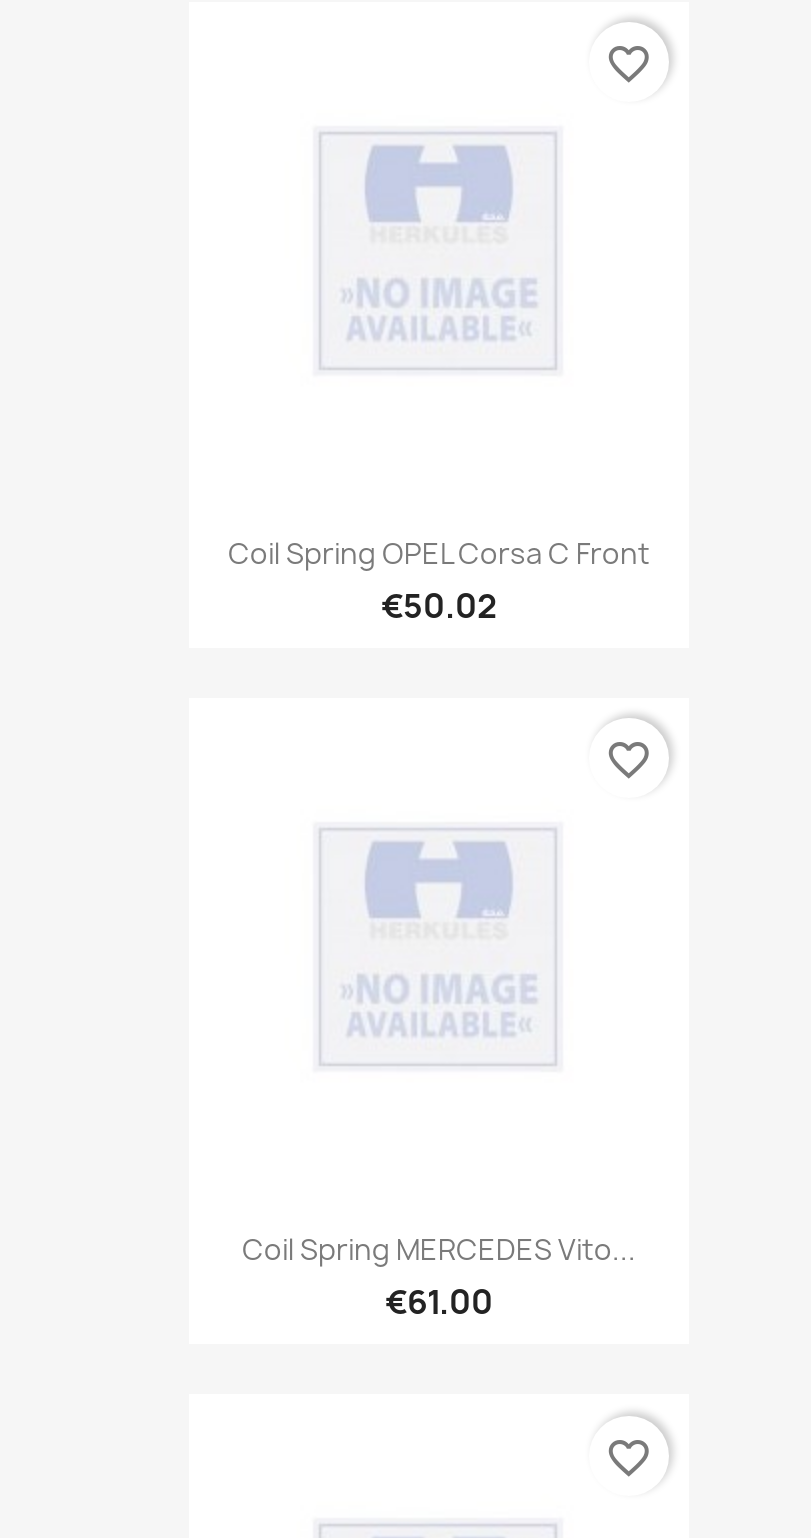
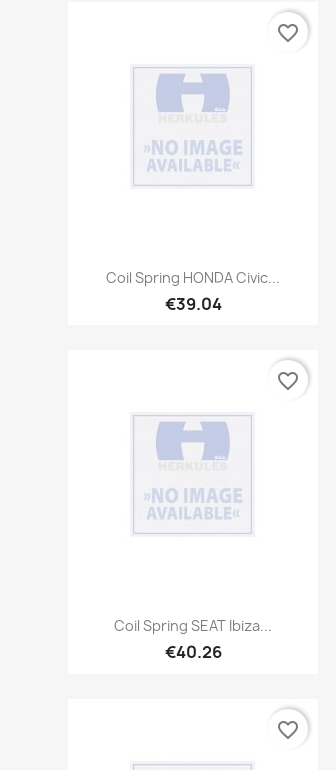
- Coil Spring OPEL Corsa C Front
- €50.02
+ Coil Spring HONDA Civic...
+ €39.04

- Coil Spring MERCEDES Vito...
+ Coil Spring SEAT Ibiza...

- €61.00
+ €40.26
